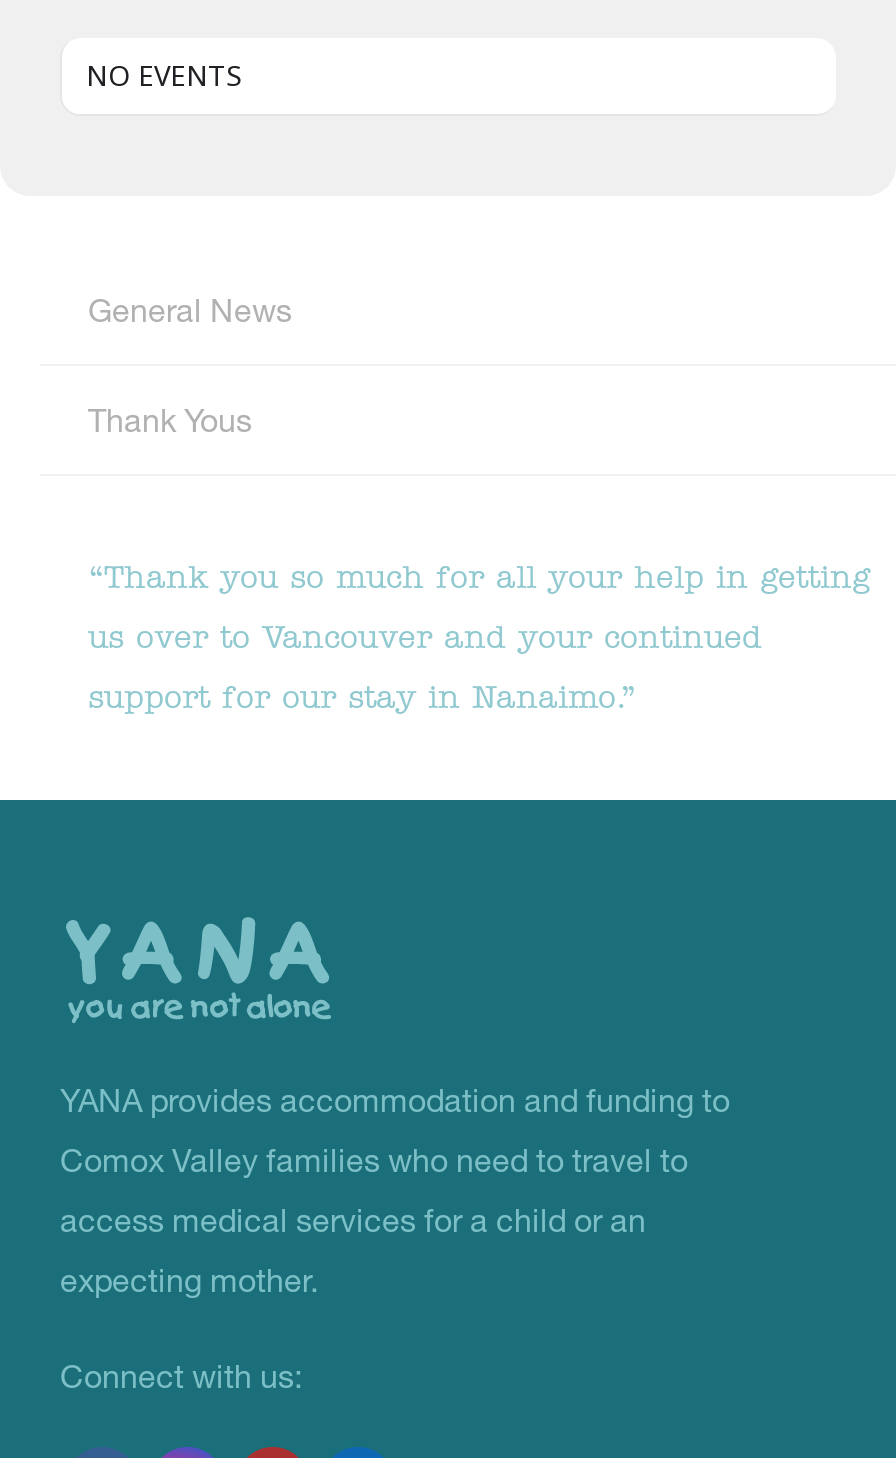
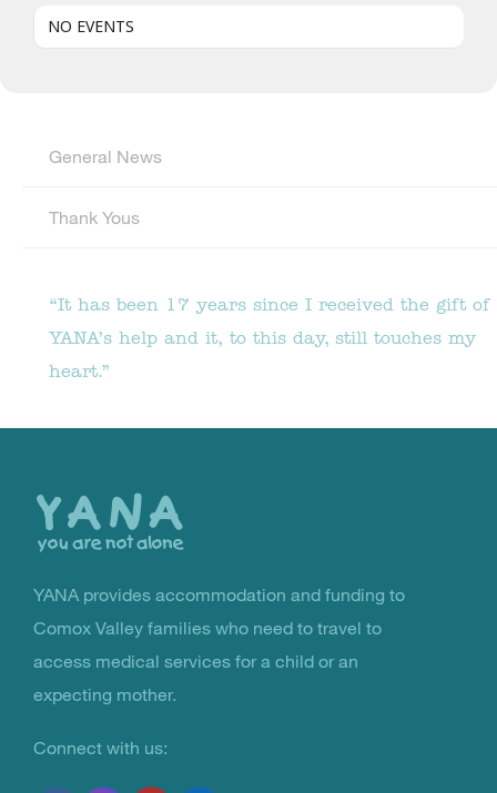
- “Thank you so much for all your help in getting
- us over to Vancouver and your continued
- support for our stay in Nanaimo.”
+ “It has been 17 years since I received the gift of
+ YANA’s help and it, to this day, still touches my
+ heart.”
